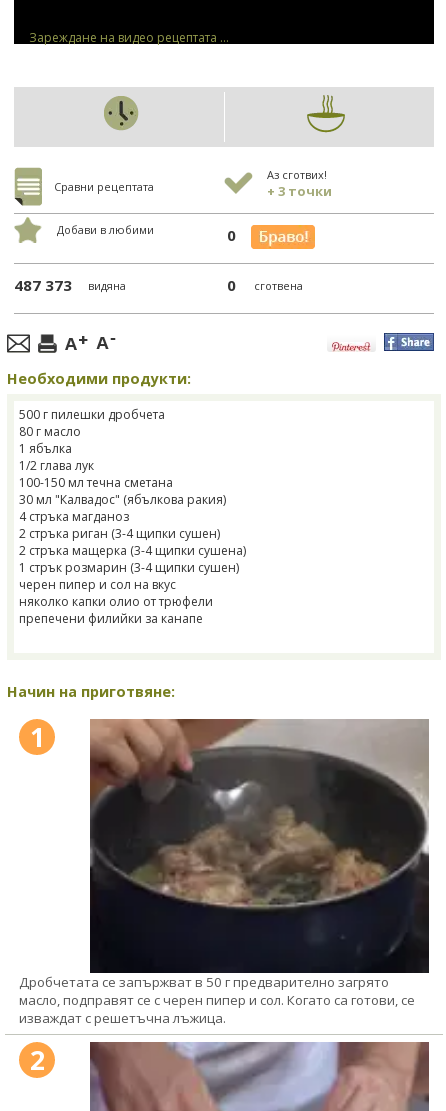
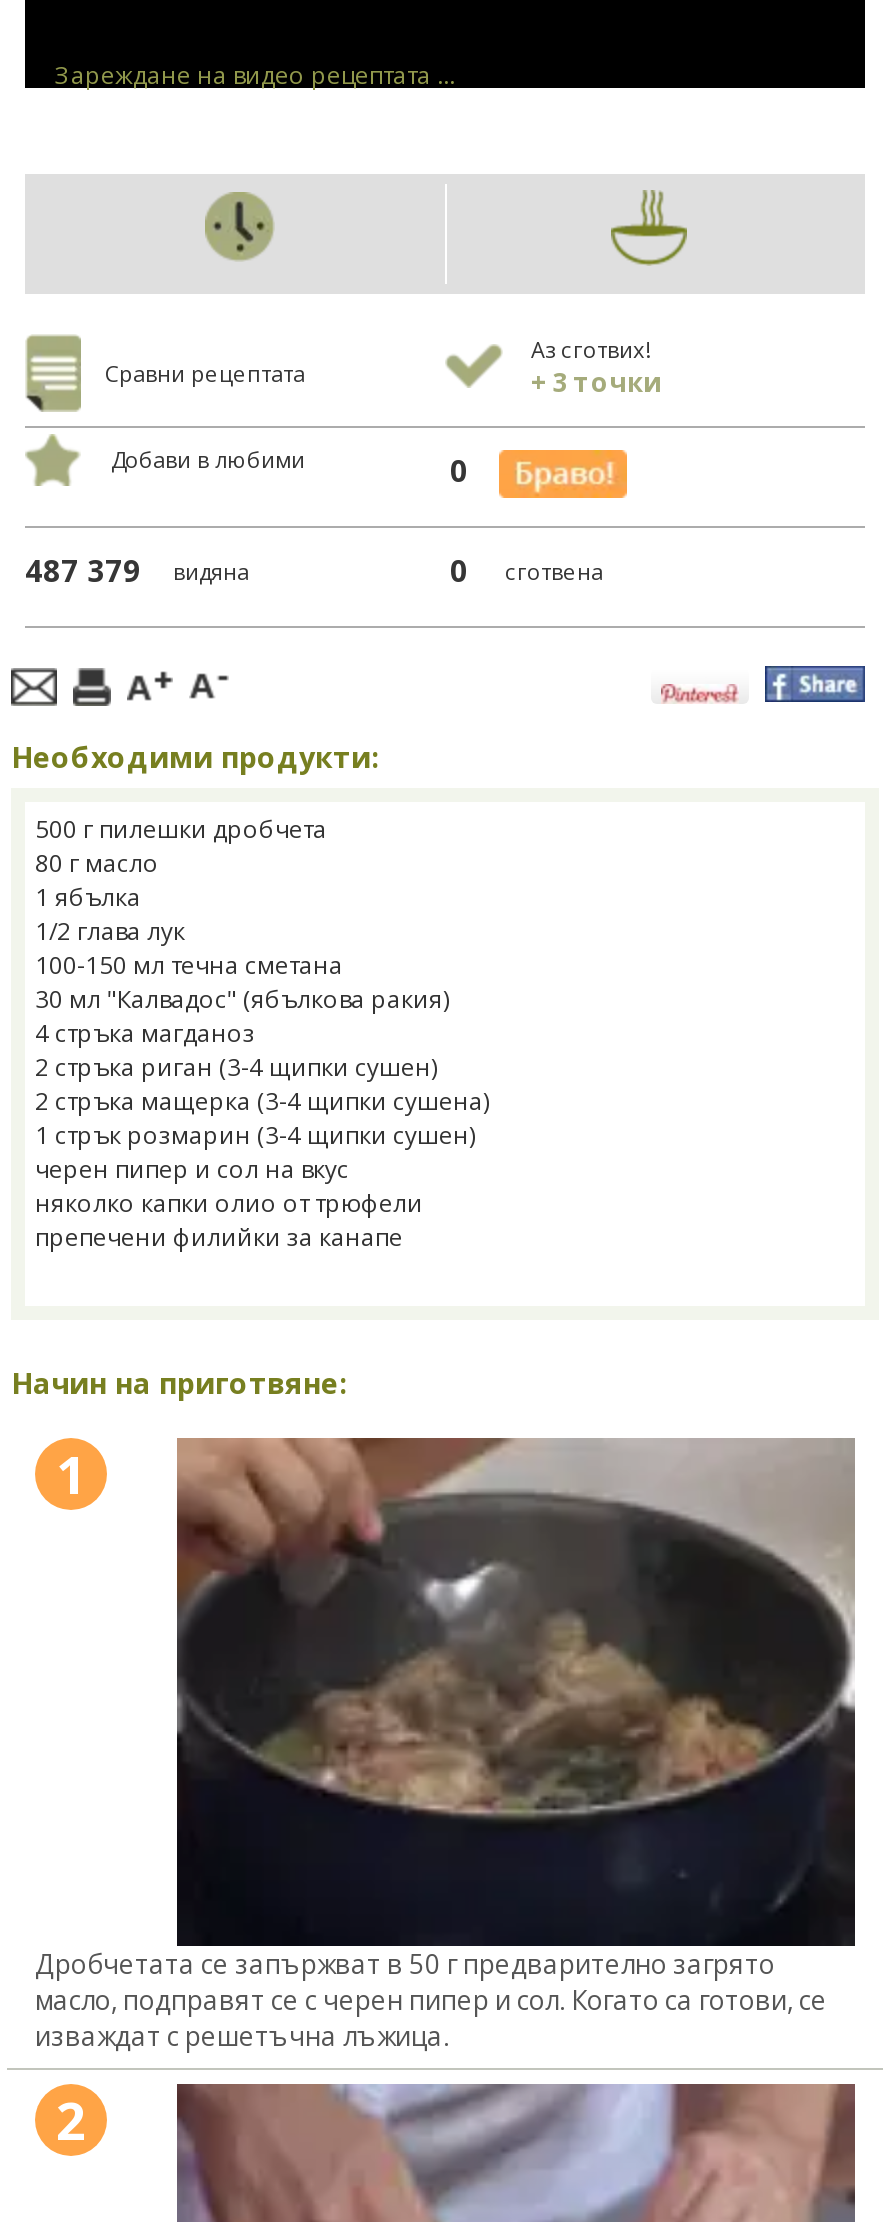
- 487 373 видяна
+ 487 379 видяна
